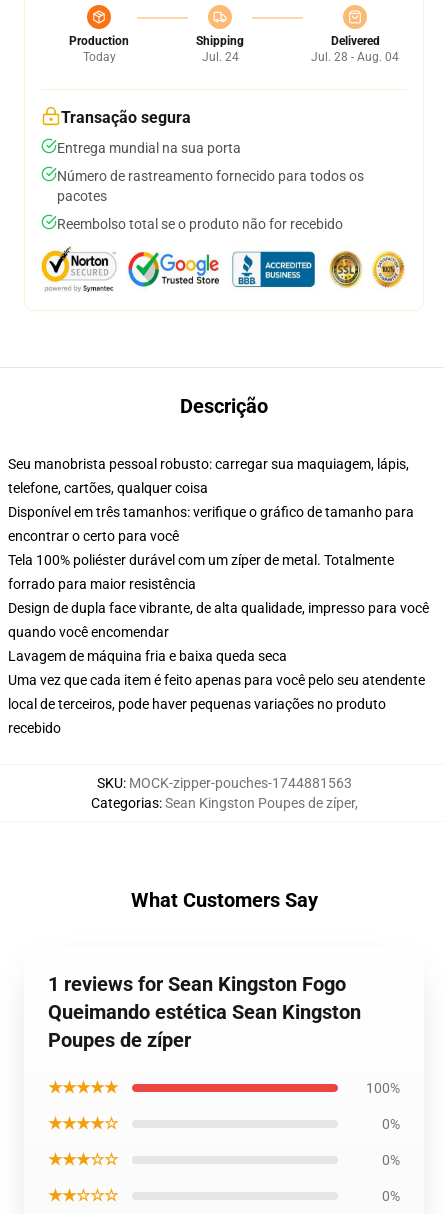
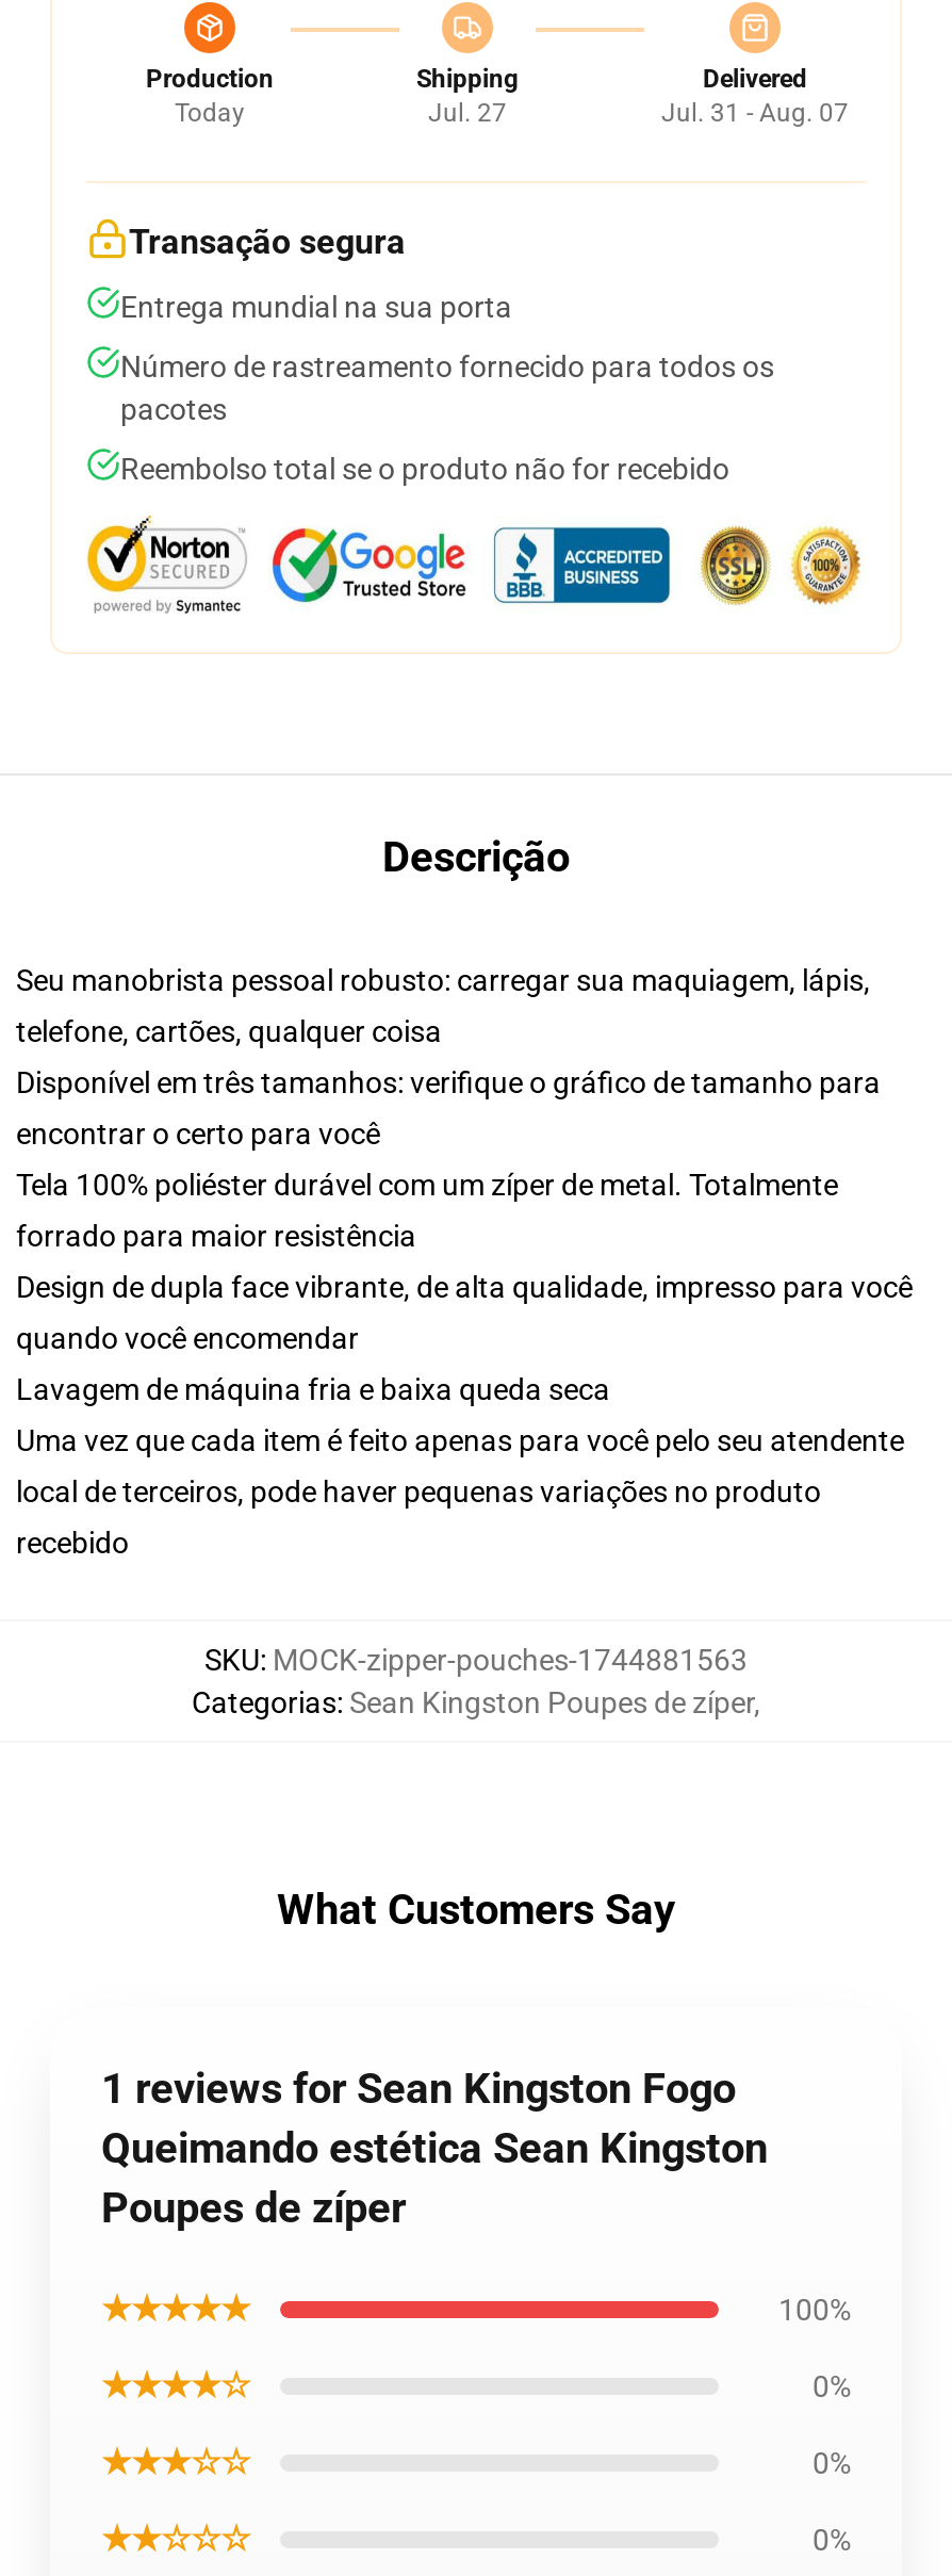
- Jul. 24
+ Jul. 27

- Jul. 28 - Aug. 04
+ Jul. 31 - Aug. 07
